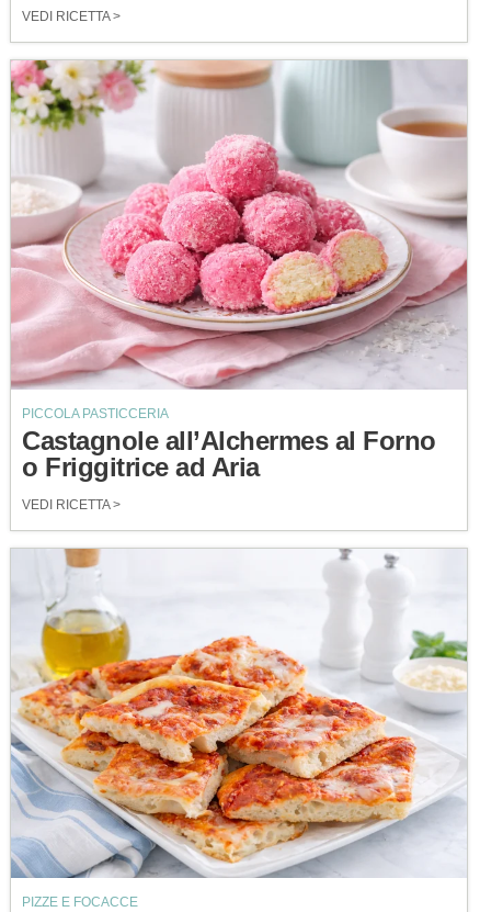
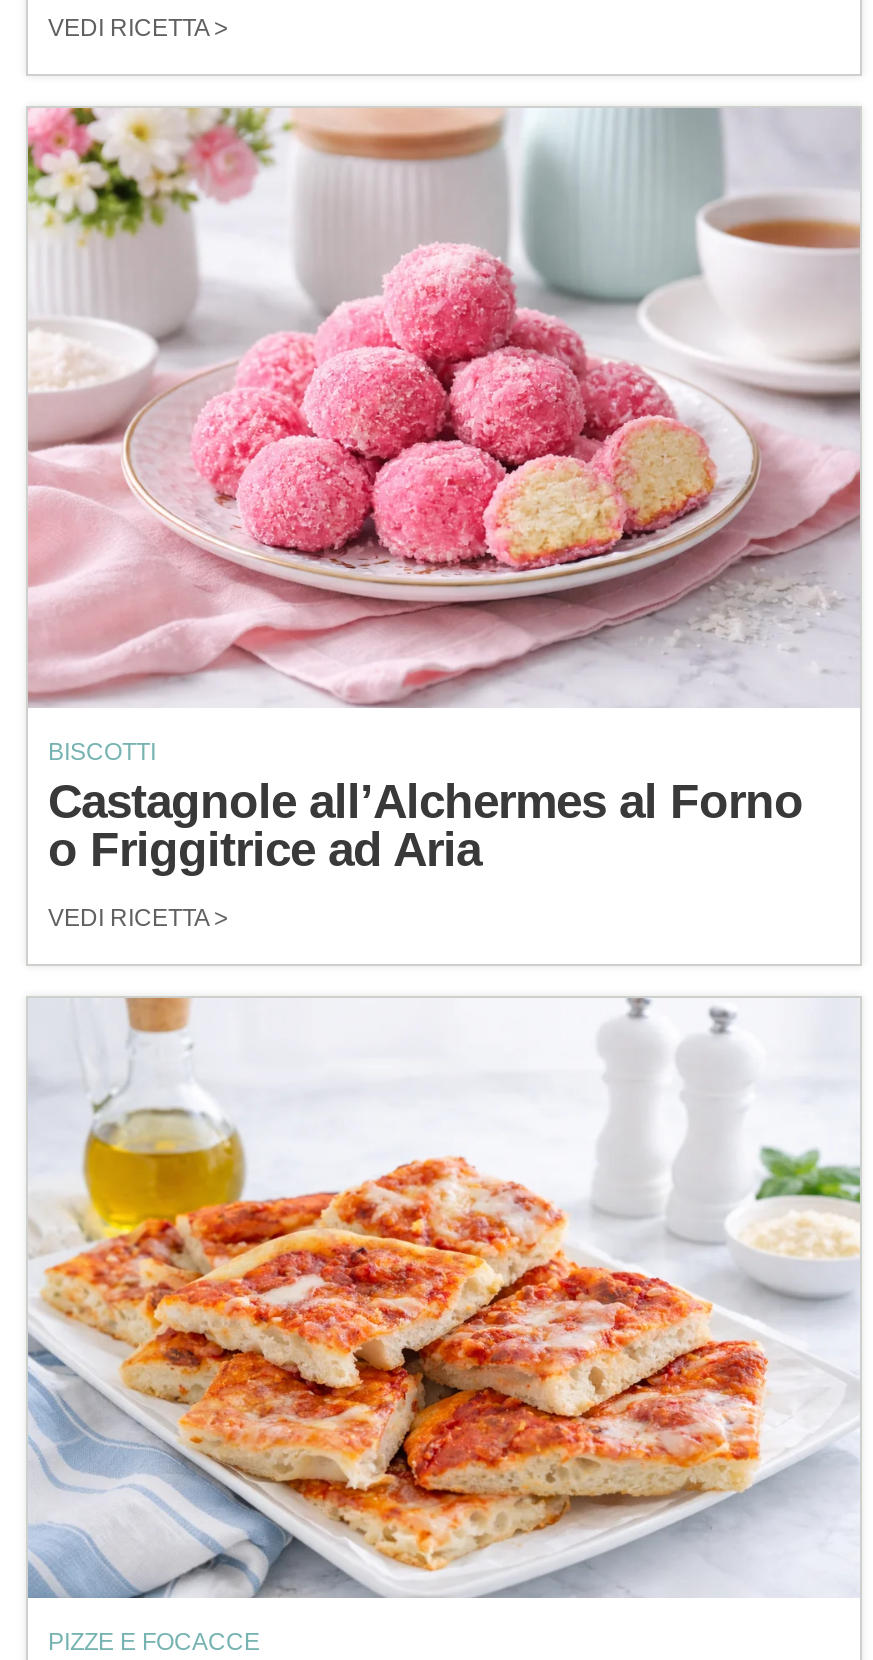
- PICCOLA PASTICCERIA
+ BISCOTTI
